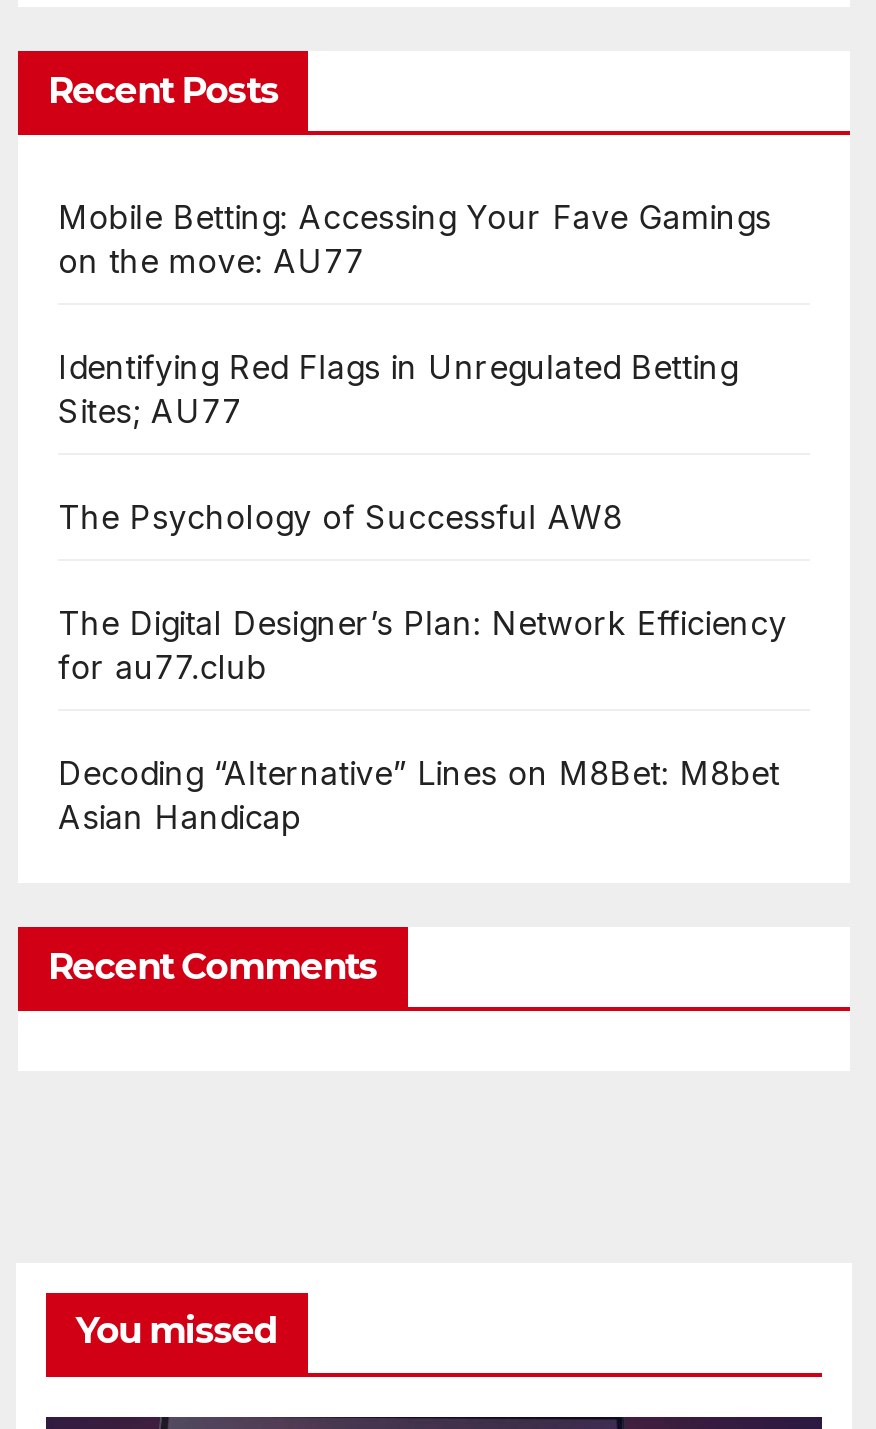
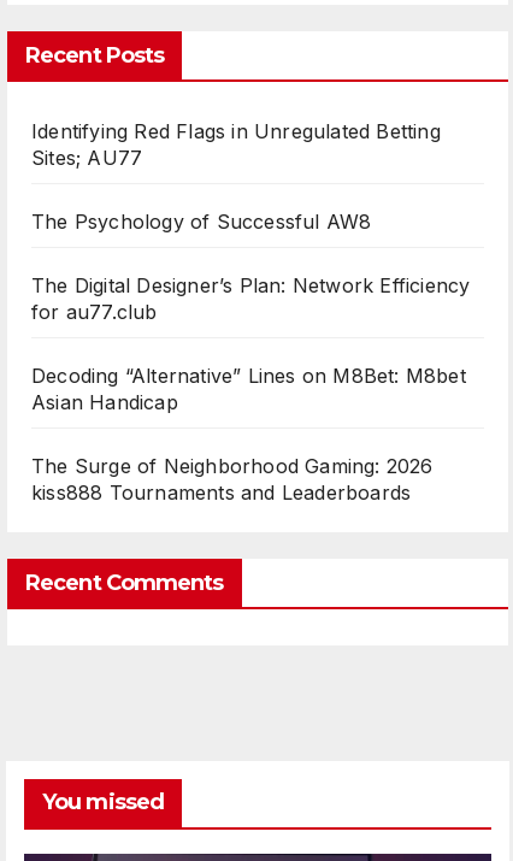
- Mobile Betting: Accessing Your Fave Gamings
- on the move: AU77

moved up: Identifying Red Flags in Unregulated Betting | Sites; AU77 | The Psychology of Successful AW8 | The Digital Designer’s Plan: Network Efficiency | for au77.club | Decoding “Alternative” Lines on M8Bet: M8bet | Asian Handicap

+ The Surge of Neighborhood Gaming: 2026
+ kiss888 Tournaments and Leaderboards
